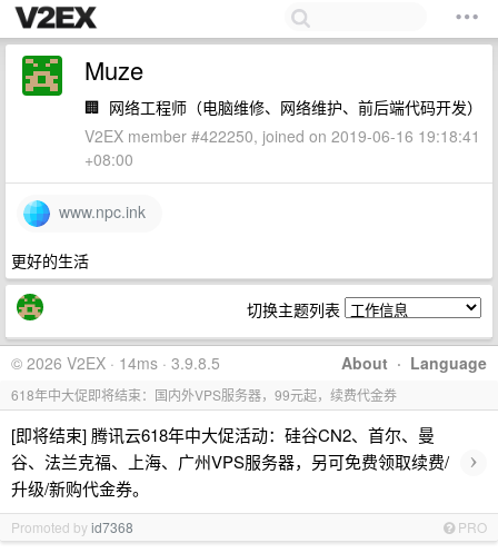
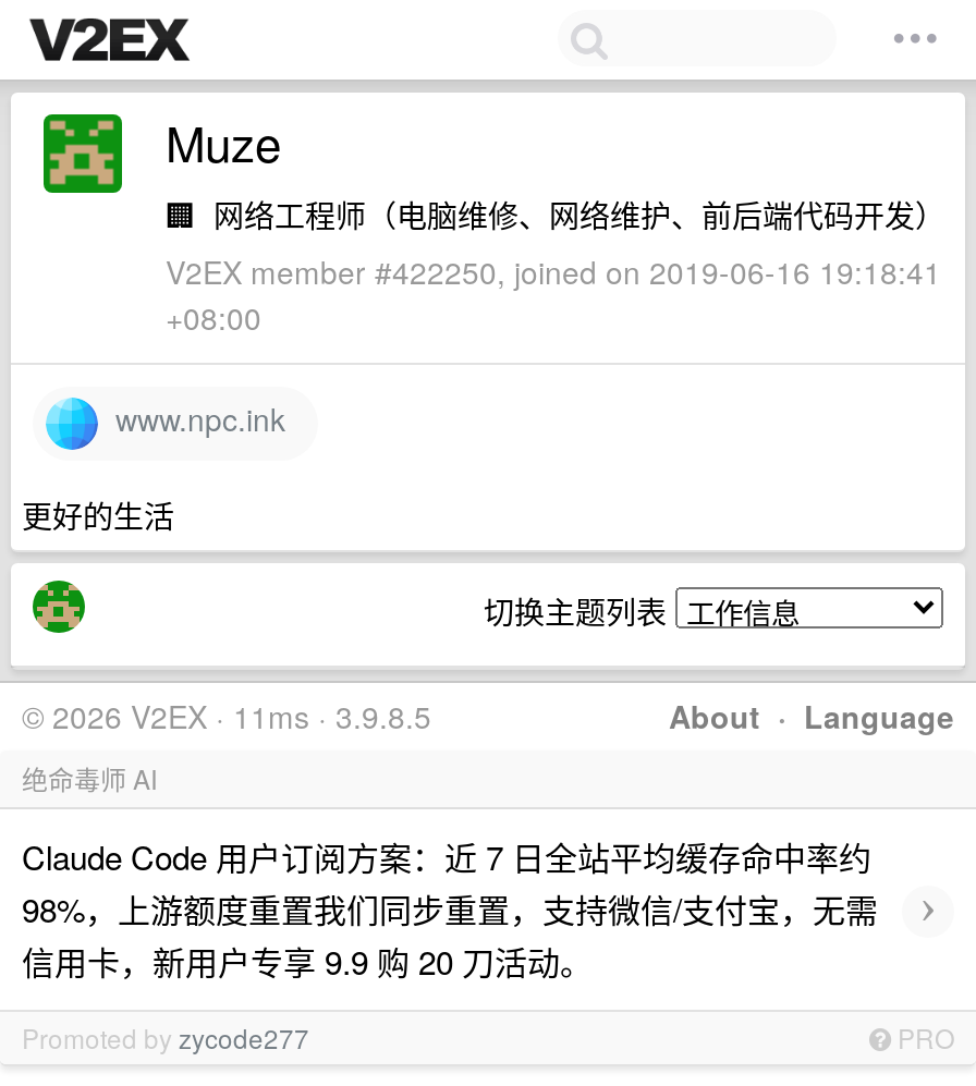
- © 2026 V2EX · 14ms · 3.9.8.5
+ © 2026 V2EX · 11ms · 3.9.8.5

- 618年中大促即将结束：国内外VPS服务器，99元起，续费代金券
+ 绝命毒师 AI

- [即将结束] 腾讯云618年中大促活动：硅谷CN2、首尔、曼
- 谷、法兰克福、上海、广州VPS服务器，另可免费领取续费/
- 升级/新购代金券。
+ Claude Code 用户订阅方案：近 7 日全站平均缓存命中率约
+ 98%，上游额度重置我们同步重置，支持微信/支付宝，无需
+ 信用卡，新用户专享 9.9 购 20 刀活动。

- Promoted by id7368
+ Promoted by zycode277
